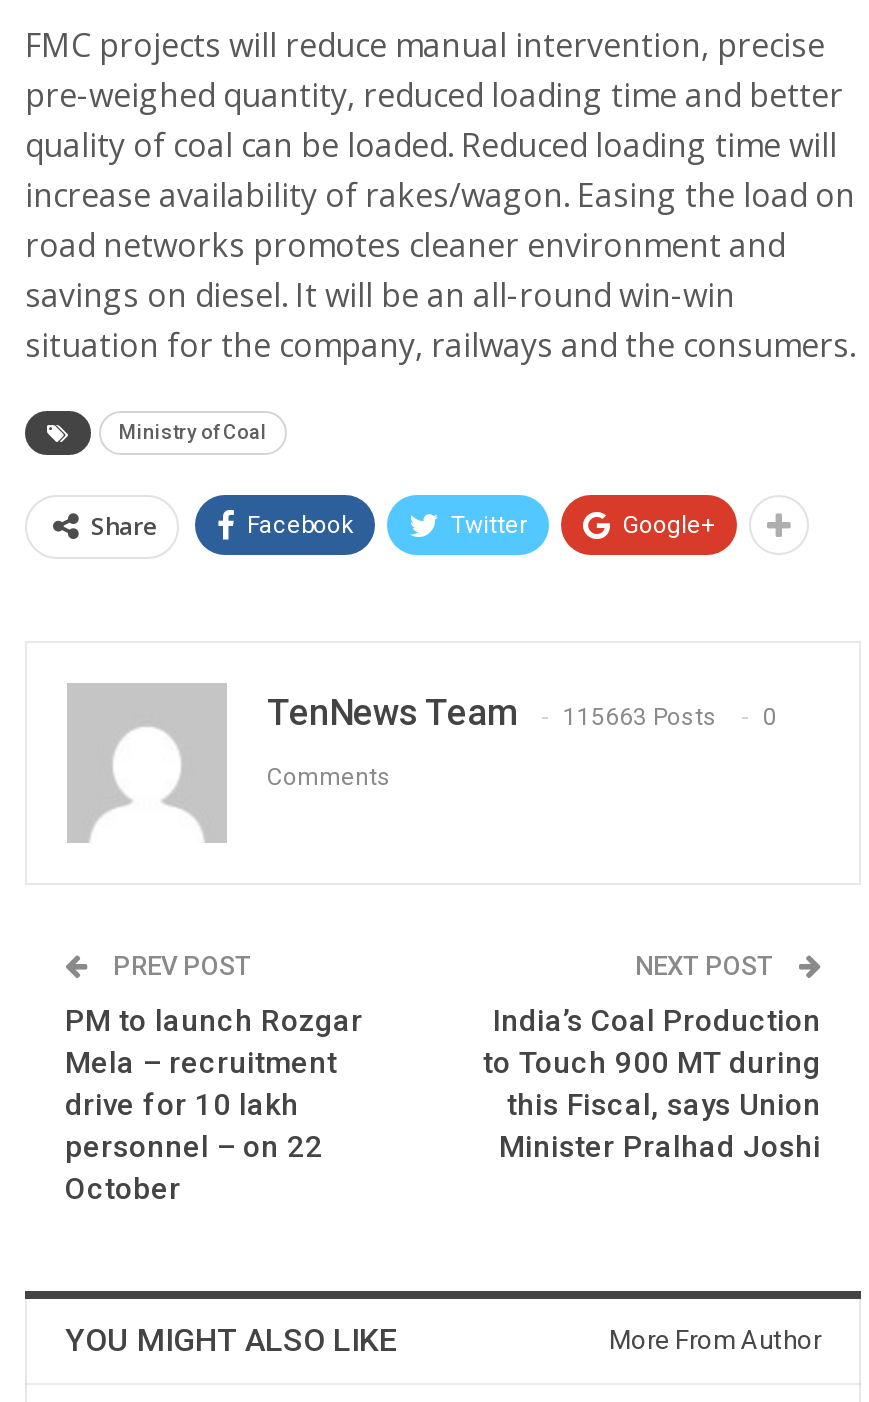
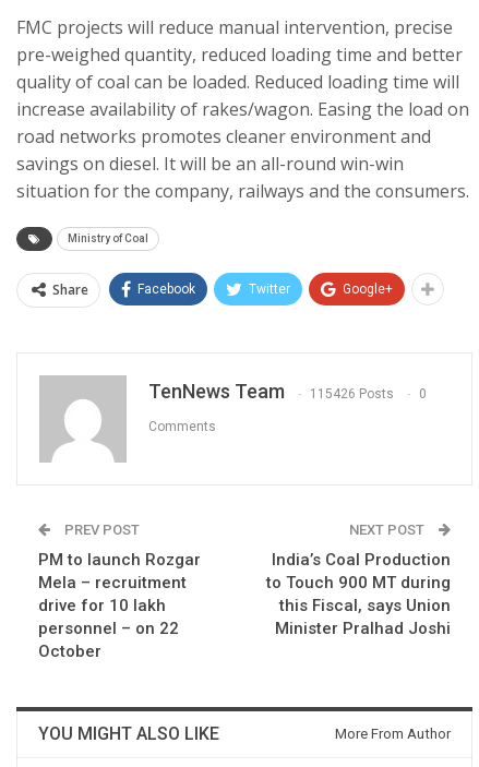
- TenNews Team 115663 Posts 0
+ TenNews Team 115426 Posts 0
